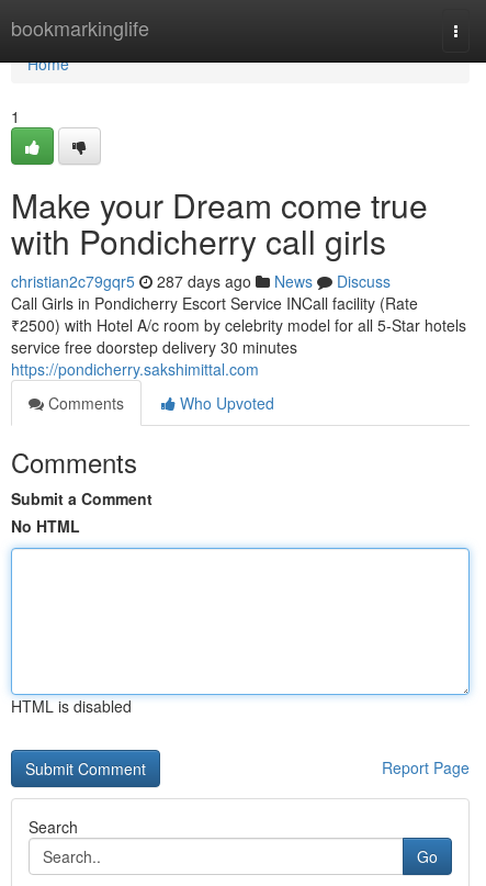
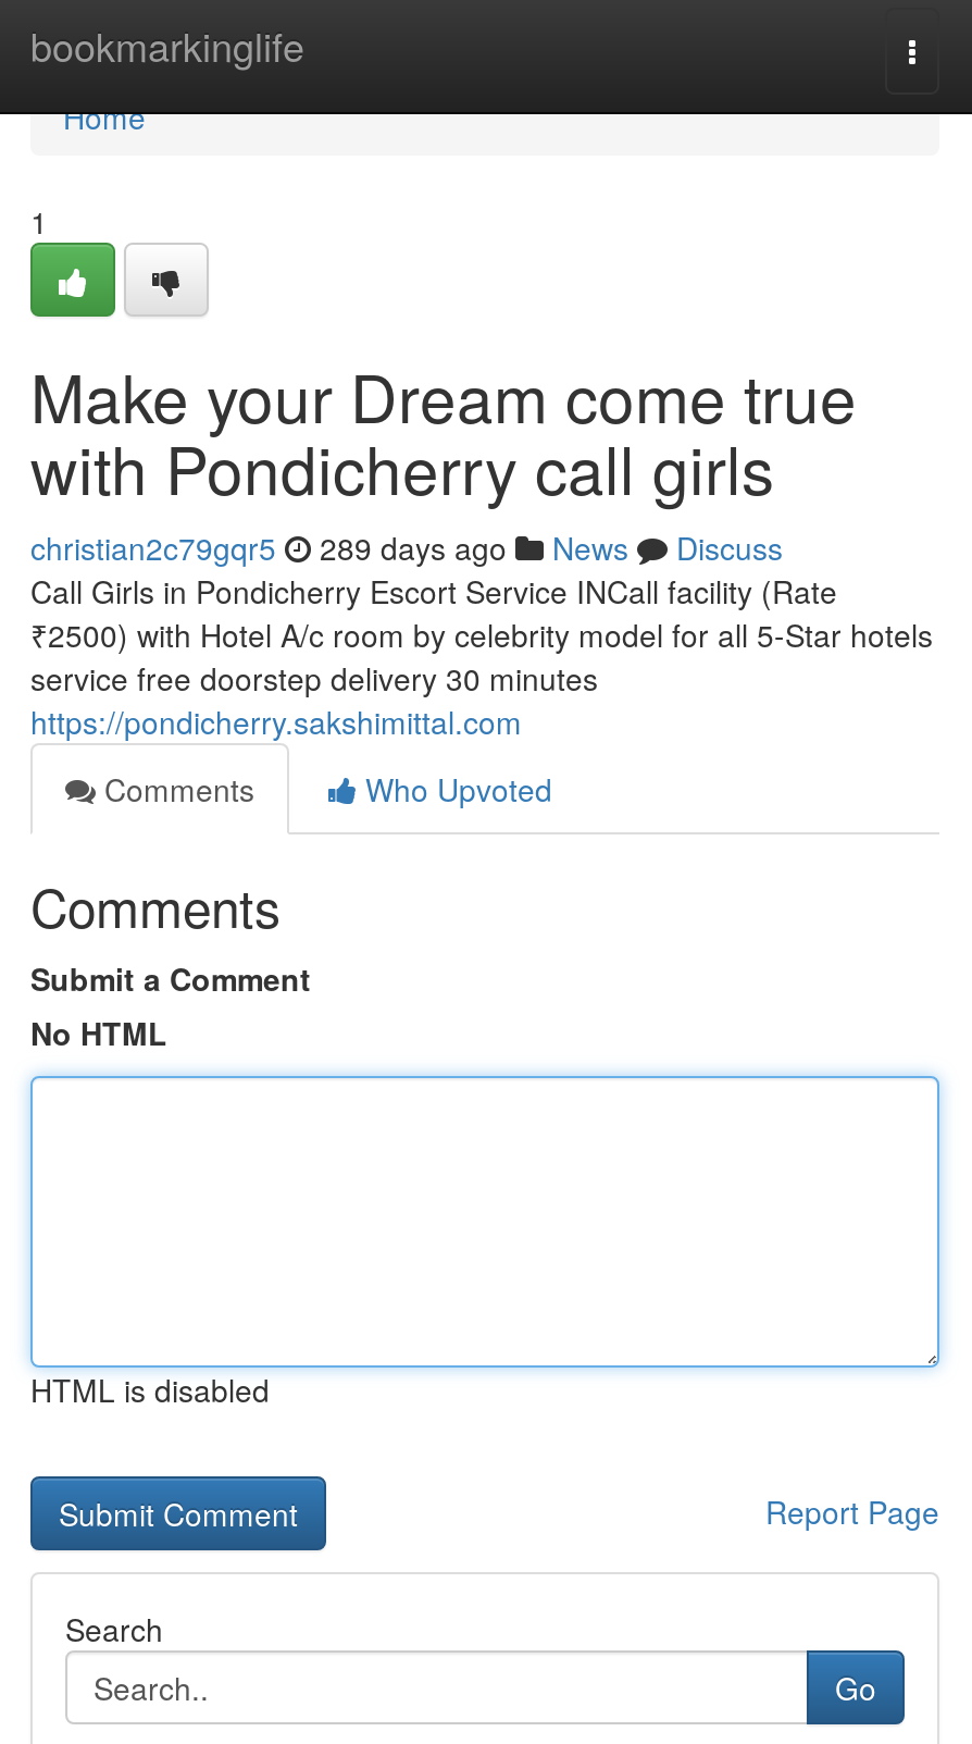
- christian2c79gqr5 287 days ago News Discuss
+ christian2c79gqr5 289 days ago News Discuss
